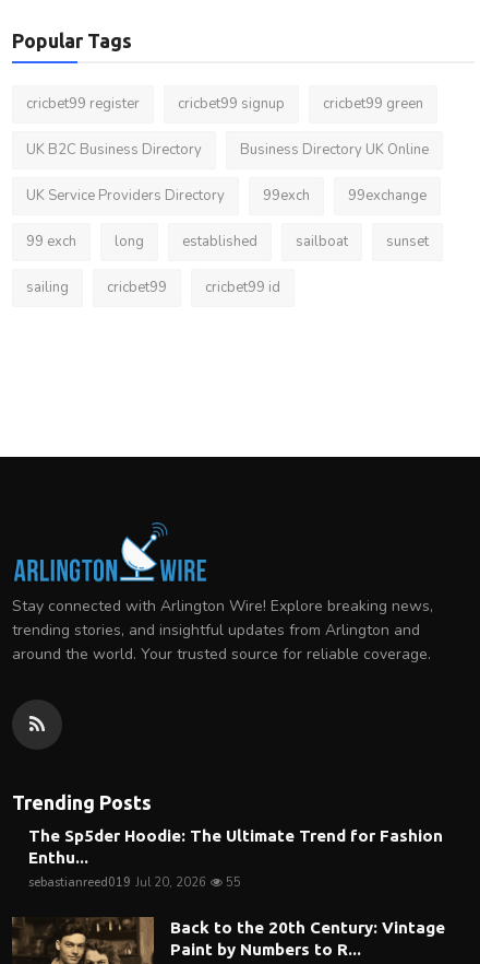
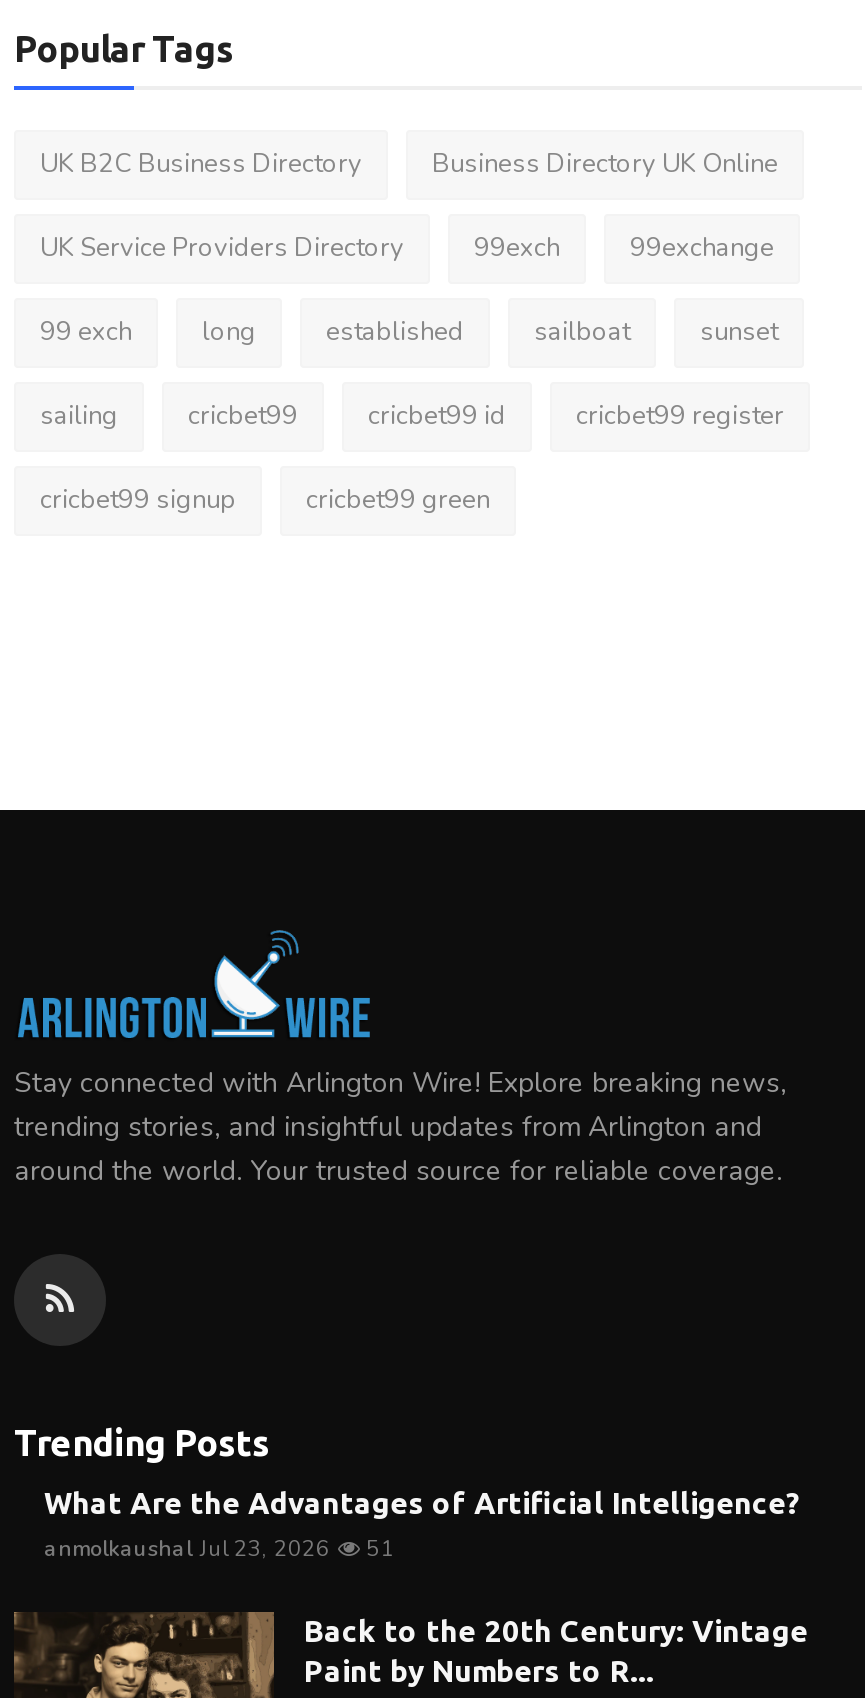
moved down: cricbet99 register | cricbet99 signup | cricbet99 green

moved up: UK B2C Business Directory | Business Directory UK Online | UK Service Providers Directory | ... | cricbet99 | cricbet99 id

- The Sp5der Hoodie: The Ultimate Trend for Fashion
- Enthu...
- sebastianreed019 Jul 20, 2026
- 55
+ What Are the Advantages of Artificial Intelligence?
+ anmolkaushal Jul 23, 2026
+ 51
